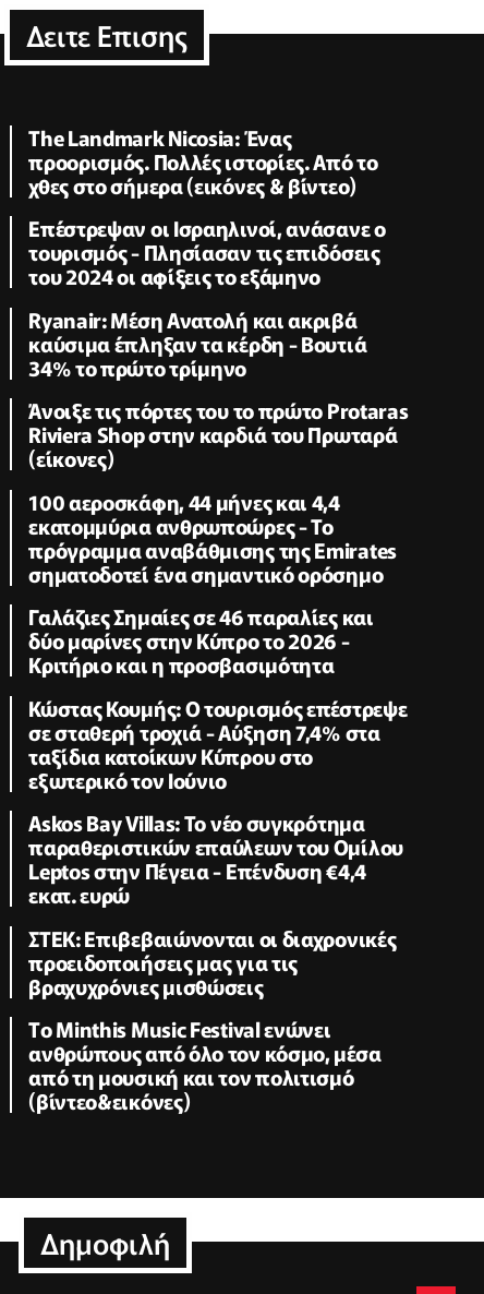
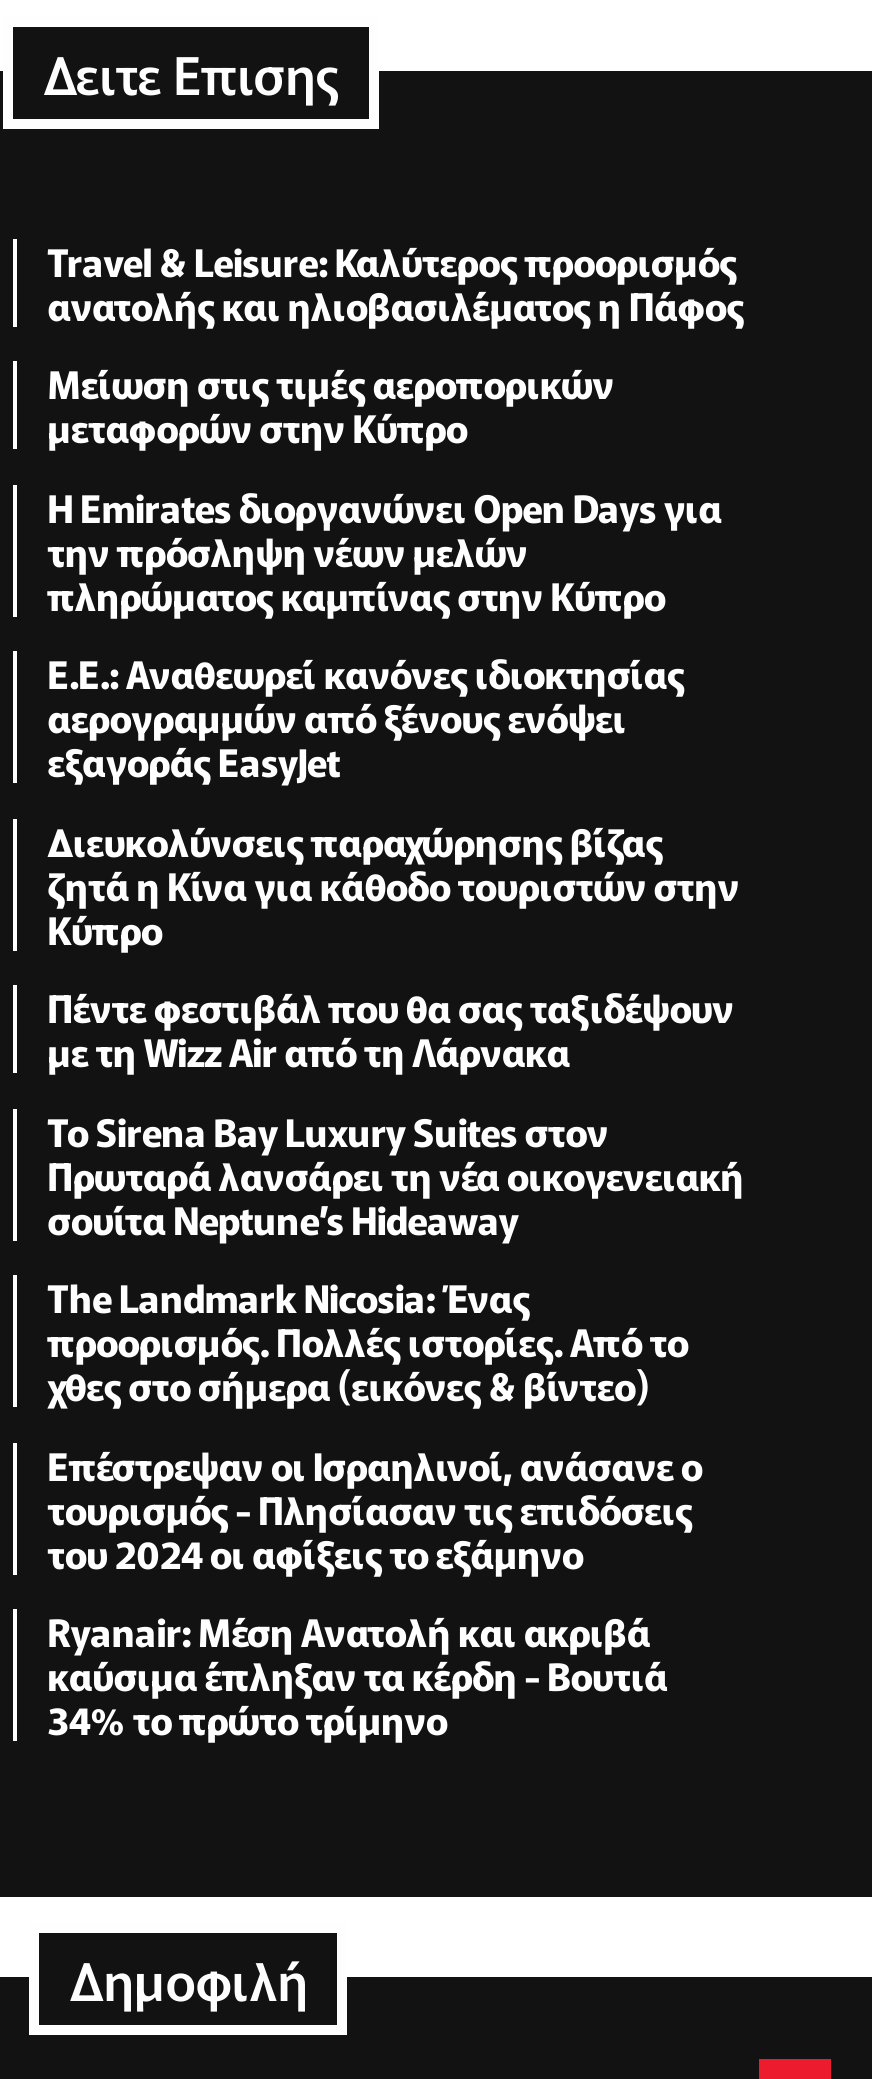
+ Travel & Leisure: Καλύτερος προορισμός
+ ανατολής και ηλιοβασιλέματος η Πάφος
+ Μείωση στις τιμές αεροπορικών
+ μεταφορών στην Κύπρο
+ Η Emirates διοργανώνει Open Days για
+ την πρόσληψη νέων μελών
+ πληρώματος καμπίνας στην Κύπρο
+ Ε.Ε.: Αναθεωρεί κανόνες ιδιοκτησίας
+ αερογραμμών από ξένους ενόψει
+ εξαγοράς EasyJet
+ Διευκολύνσεις παραχώρησης βίζας
+ ζητά η Κίνα για κάθοδο τουριστών στην
+ Κύπρο
+ Πέντε φεστιβάλ που θα σας ταξιδέψουν
+ με τη Wizz Air από τη Λάρνακα
+ Το Sirena Bay Luxury Suites στον
+ Πρωταρά λανσάρει τη νέα οικογενειακή
+ σουίτα Neptune’s Hideaway

moved down: The Landmark Nicosia: Ένας | προορισμός. Πολλές ιστορίες. Από το | χθες στο σήμερα (εικόνες & βίντεο) | ... | καύσιμα έπληξαν τα κέρδη - Βουτιά | 34% το πρώτο τρίμηνο

- Άνοιξε τις πόρτες του το πρώτο Protaras
- Riviera Shop στην καρδιά του Πρωταρά
- (είκονες)
- 100 αεροσκάφη, 44 μήνες και 4,4
- εκατομμύρια ανθρωποώρες - Το
- πρόγραμμα αναβάθμισης της Emirates
- σηματοδοτεί ένα σημαντικό ορόσημο
- Γαλάζιες Σημαίες σε 46 παραλίες και
- δύο μαρίνες στην Κύπρο το 2026 -
- Κριτήριο και η προσβασιμότητα
- Κώστας Κουμής: Ο τουρισμός επέστρεψε
- σε σταθερή τροχιά - Αύξηση 7,4% στα
- ταξίδια κατοίκων Κύπρου στο
- εξωτερικό τον Ιούνιο
- Askos Bay Villas: Το νέο συγκρότημα
- παραθεριστικών επαύλεων του Ομίλου
- Leptos στην Πέγεια - Επένδυση €4,4
- εκατ. ευρώ
- ΣΤΕΚ: Επιβεβαιώνονται οι διαχρονικές
- προειδοποιήσεις μας για τις
- βραχυχρόνιες μισθώσεις
- Tο Minthis Music Festival ενώνει
- ανθρώπους από όλο τον κόσμο, μέσα
- από τη μουσική και τον πολιτισμό
- (βίντεο&εικόνες)
